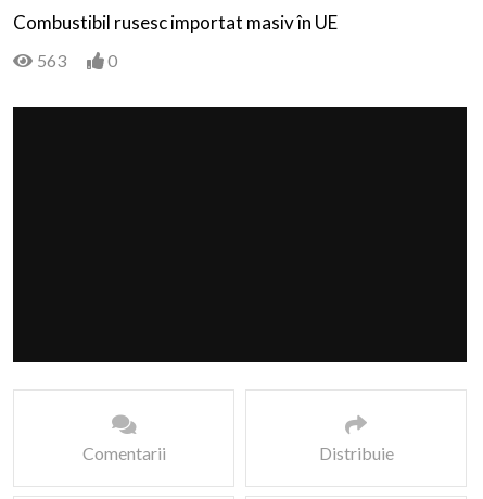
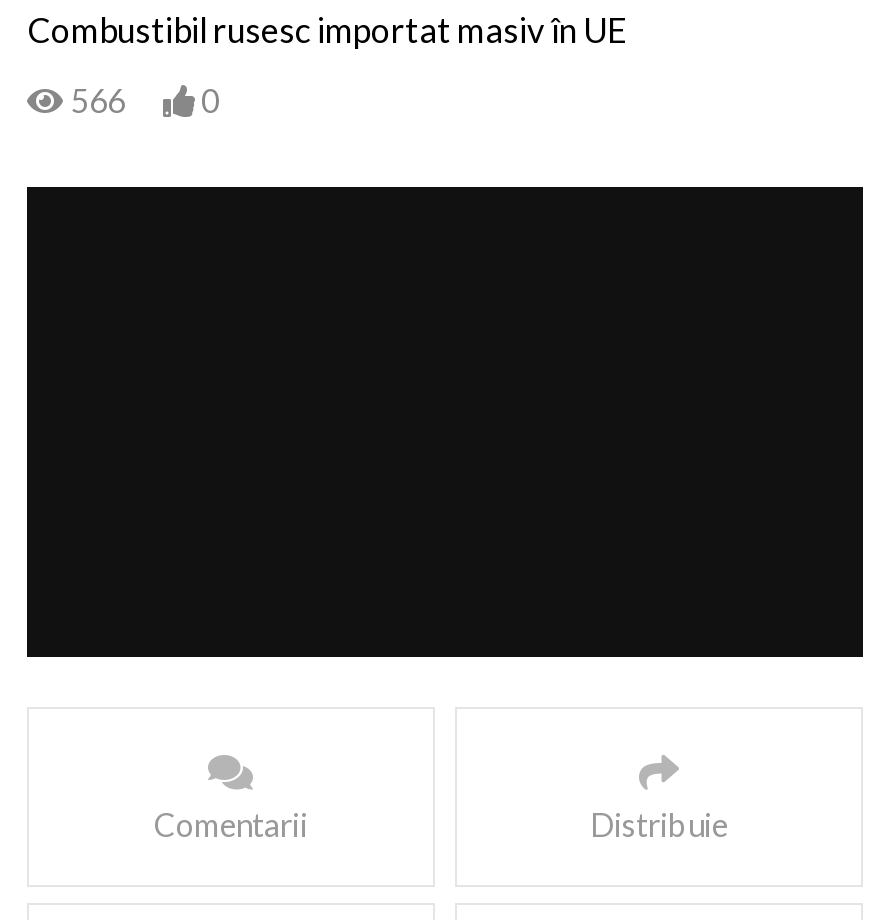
- 563 0
+ 566 0
